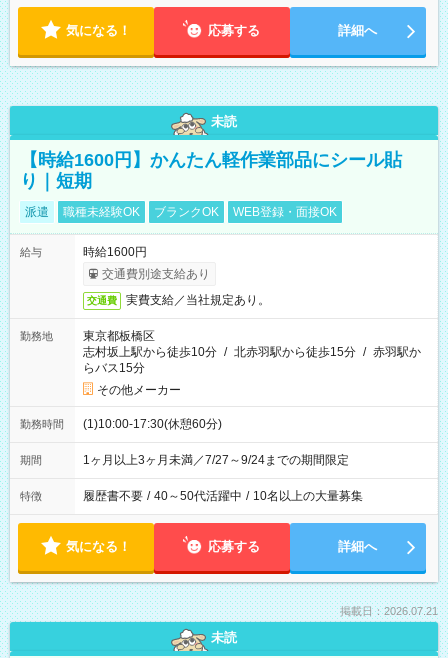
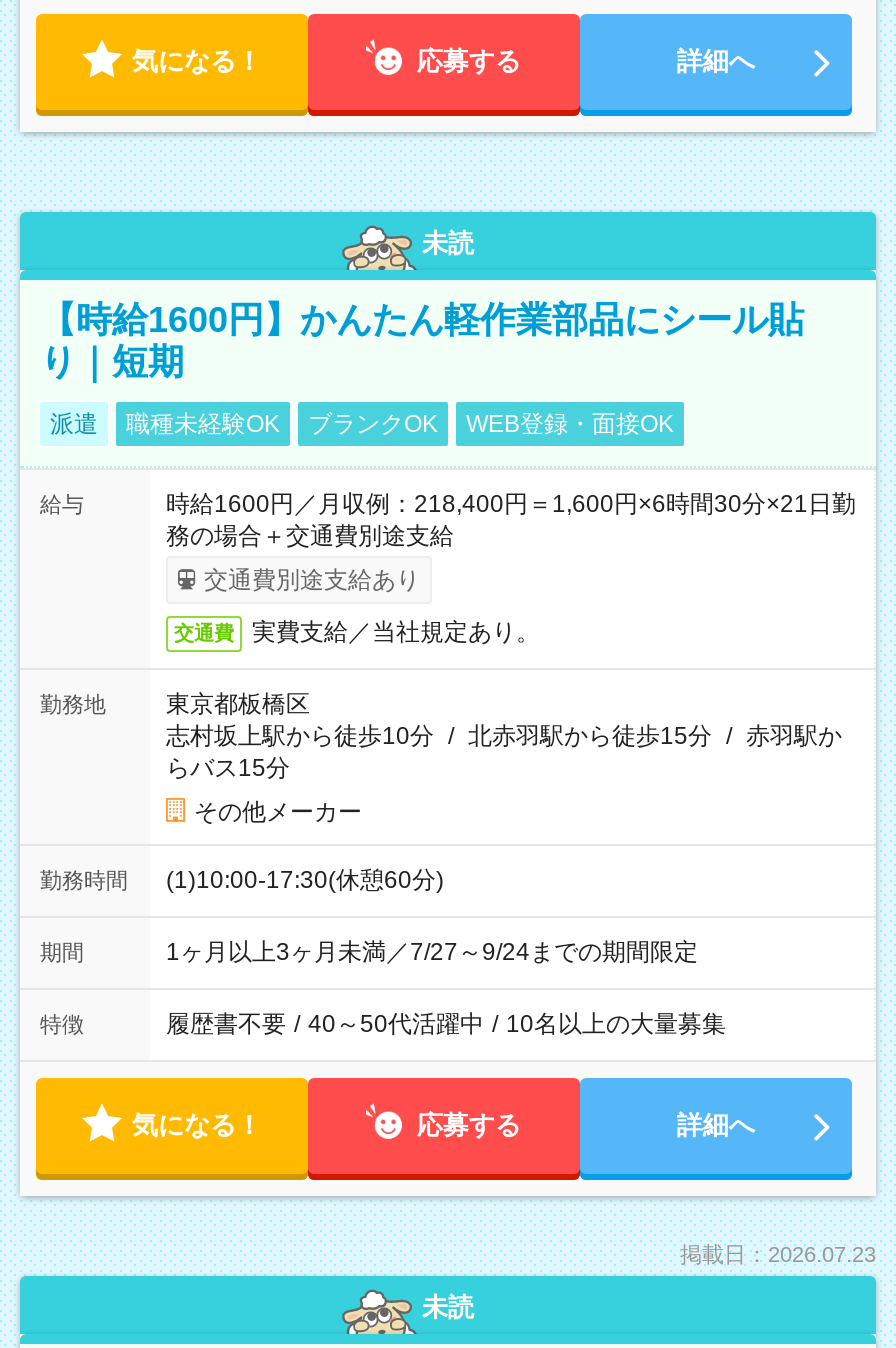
- 時給1600円
+ 時給1600円／月収例：218,400円＝1,600円×6時間30分×21日勤
+ 務の場合＋交通費別途支給

- 掲載日：2026.07.21
+ 掲載日：2026.07.23
